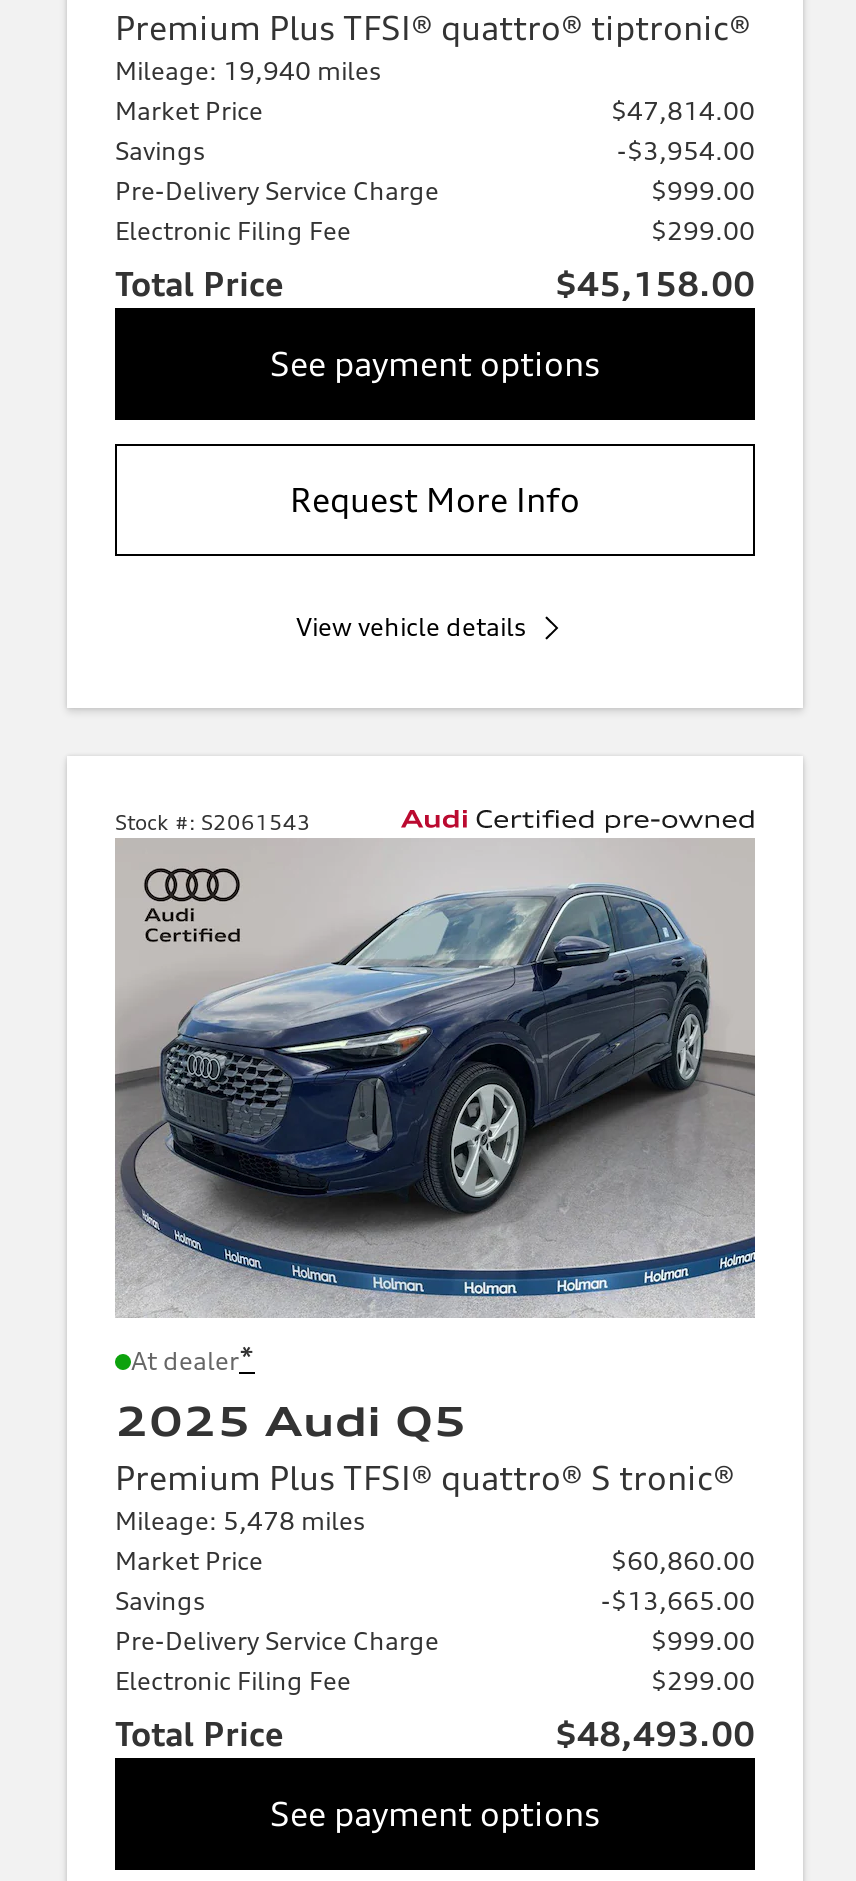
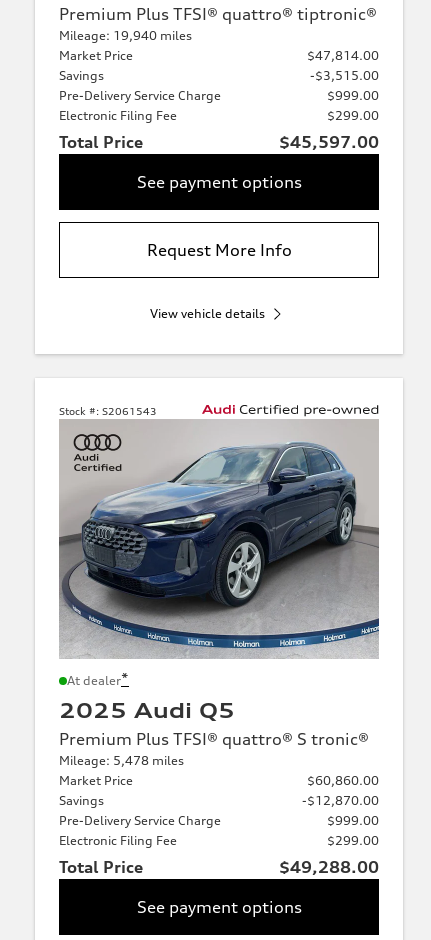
- -$3,954.00
+ -$3,515.00

- $45,158.00
+ $45,597.00

- -$13,665.00
+ -$12,870.00

- $48,493.00
+ $49,288.00
